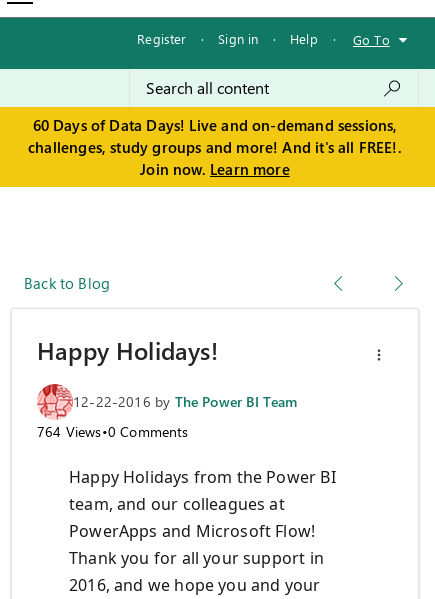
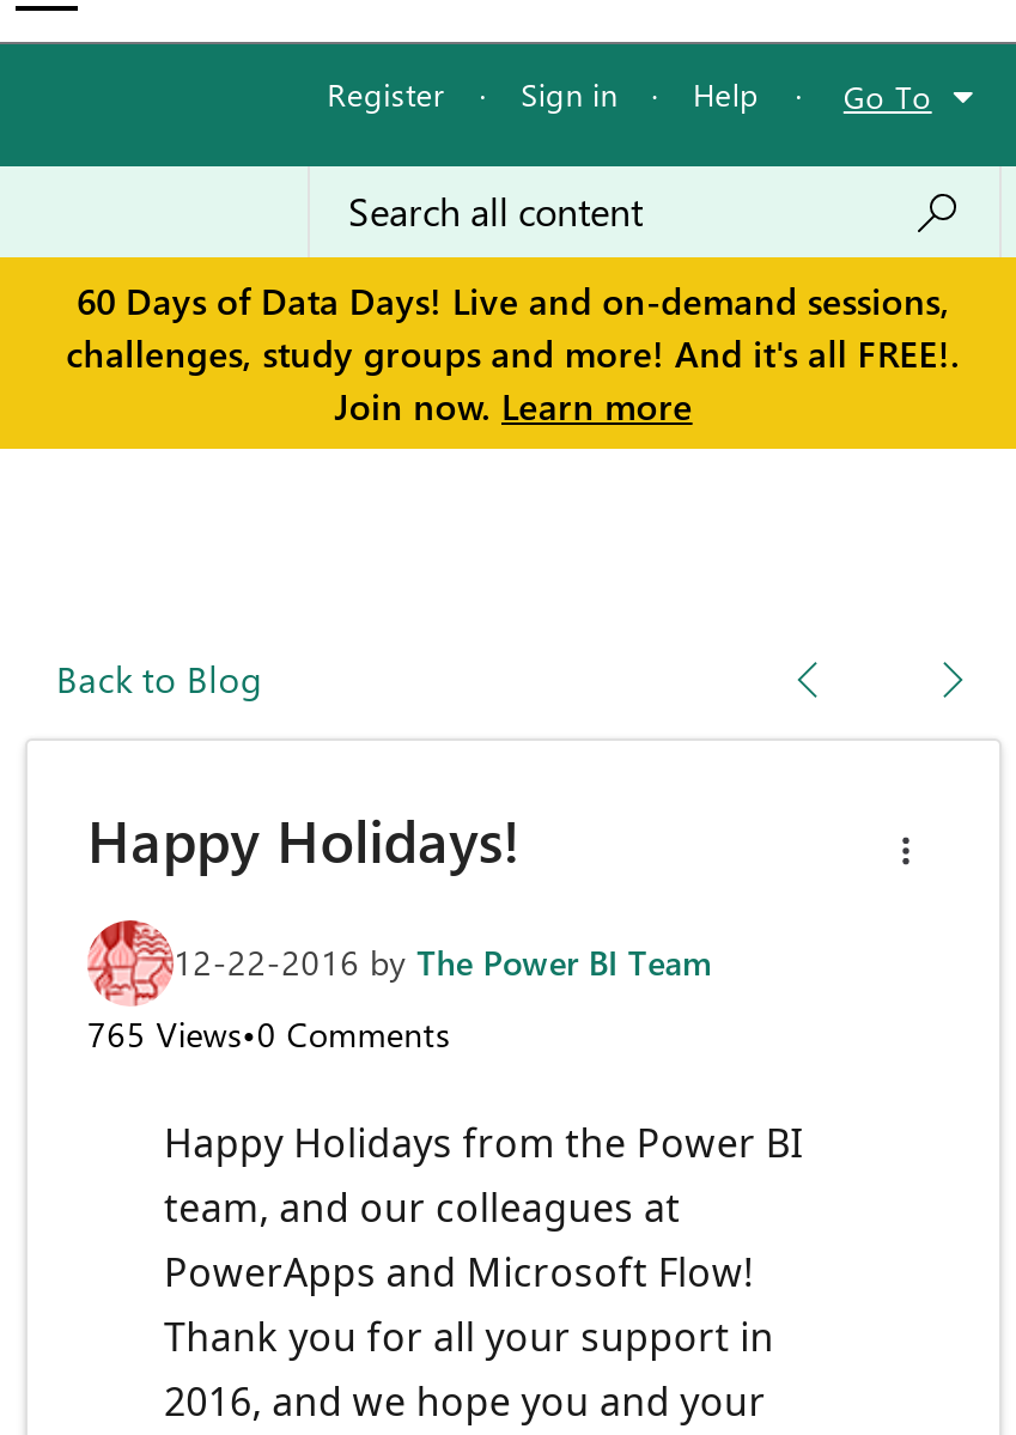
- 764 Views•0 Comments
+ 765 Views•0 Comments
